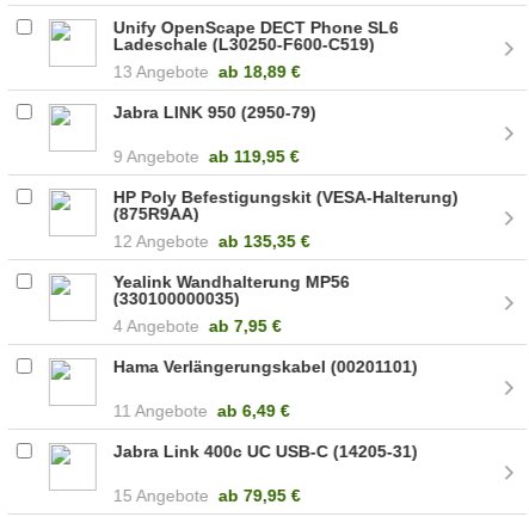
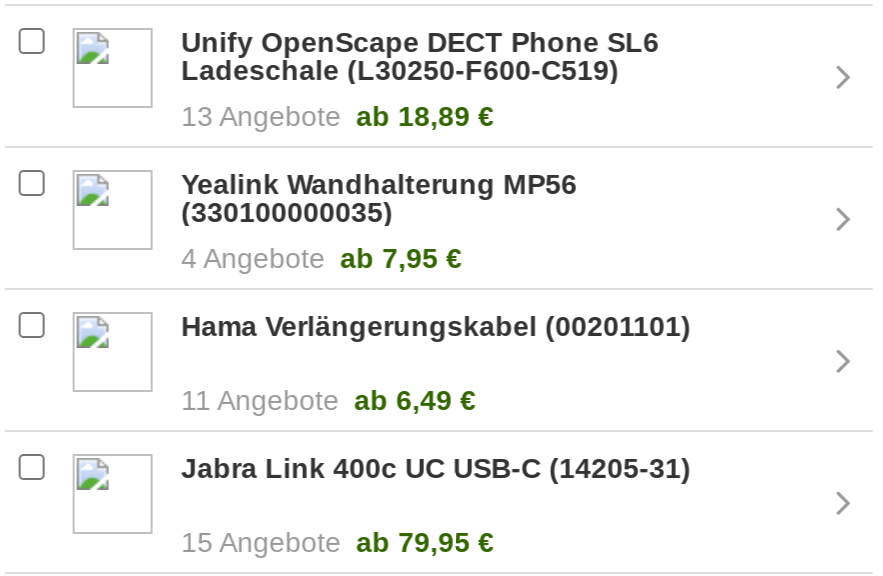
- Jabra LINK 950 (2950-79)
- 9 Angebote ab 119,95 €
- HP Poly Befestigungskit (VESA-Halterung)
- (875R9AA)
- 12 Angebote ab 135,35 €
